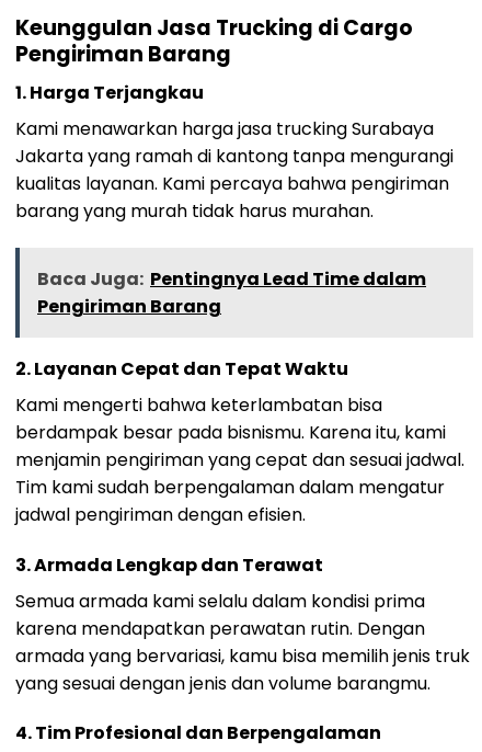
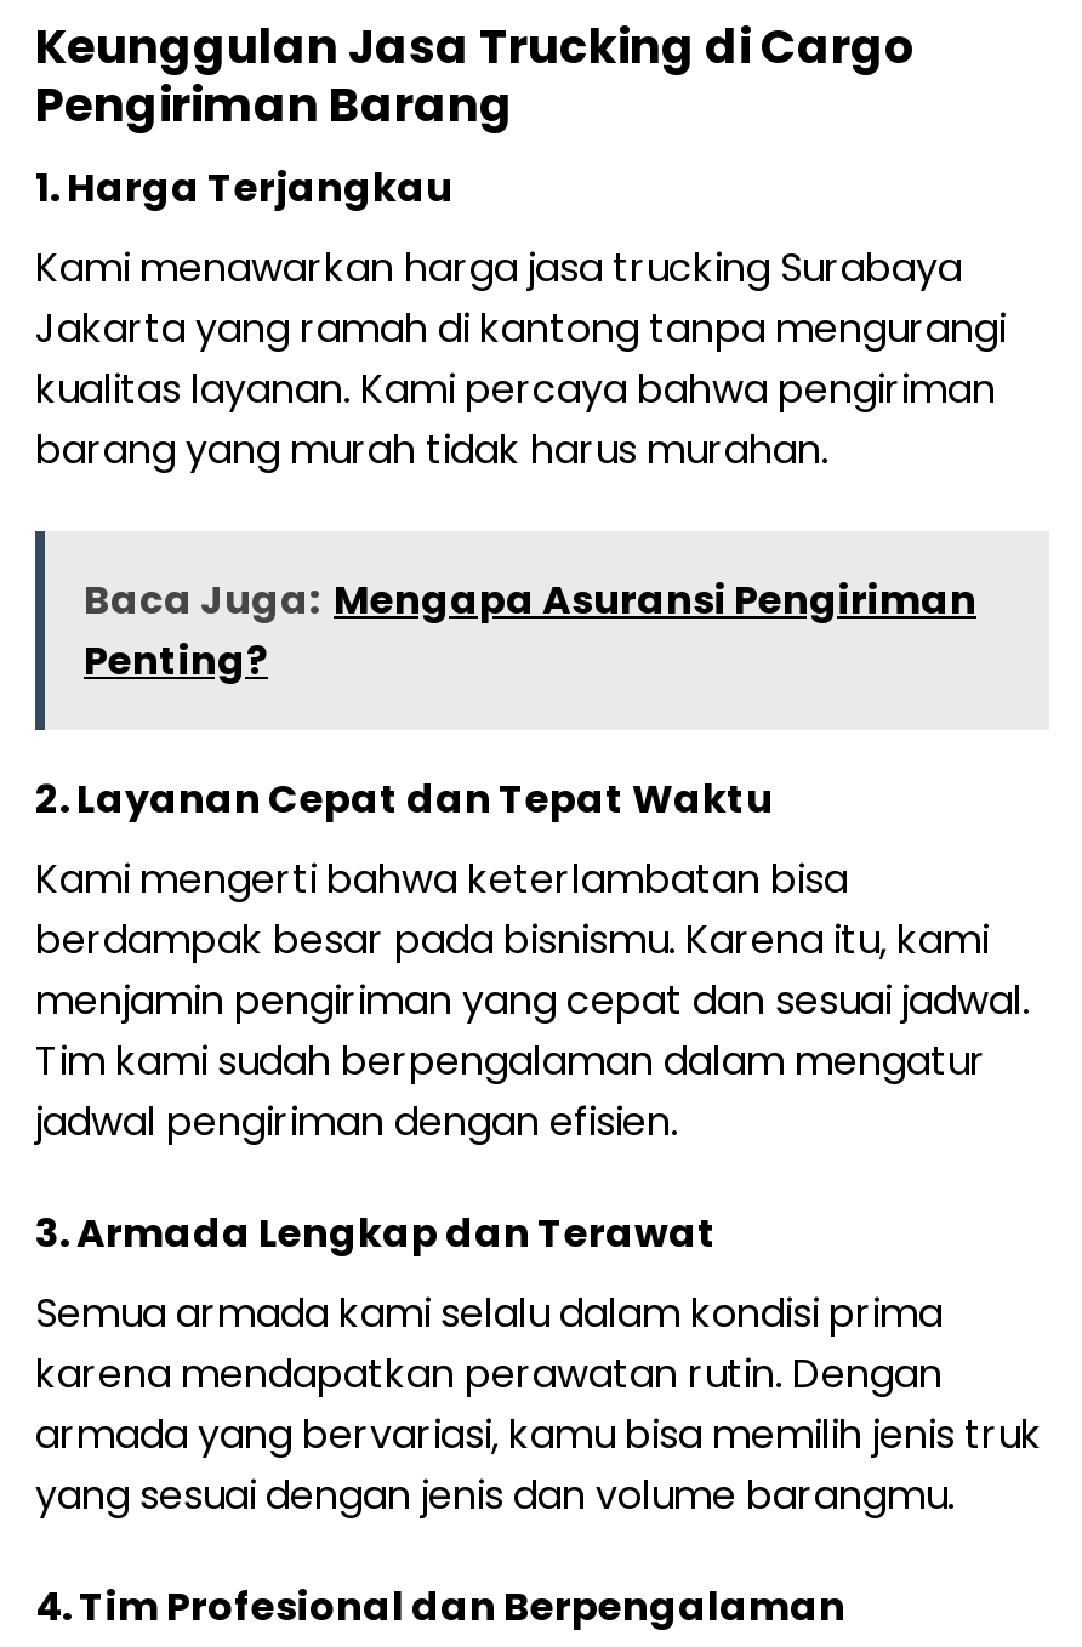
- Baca Juga: Pentingnya Lead Time dalam
- Pengiriman Barang
+ Baca Juga: Mengapa Asuransi Pengiriman
+ Penting?
